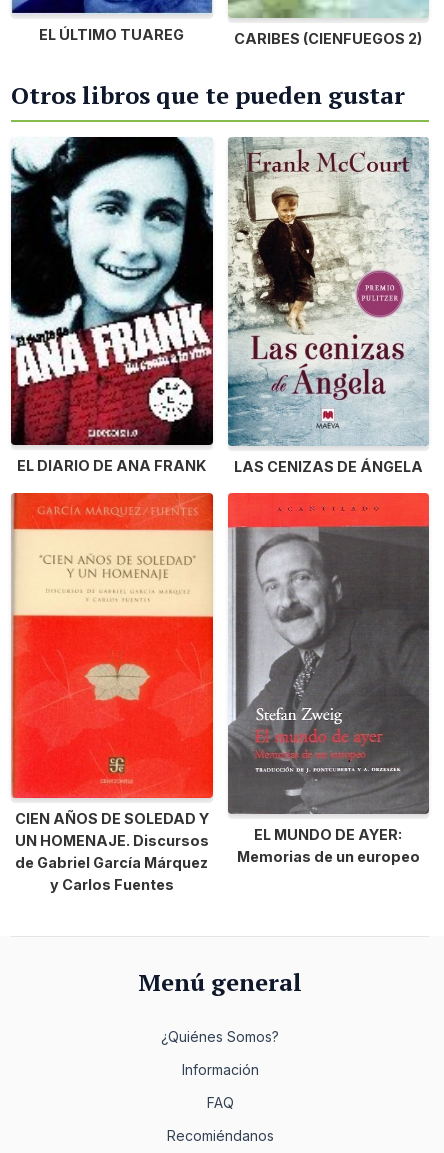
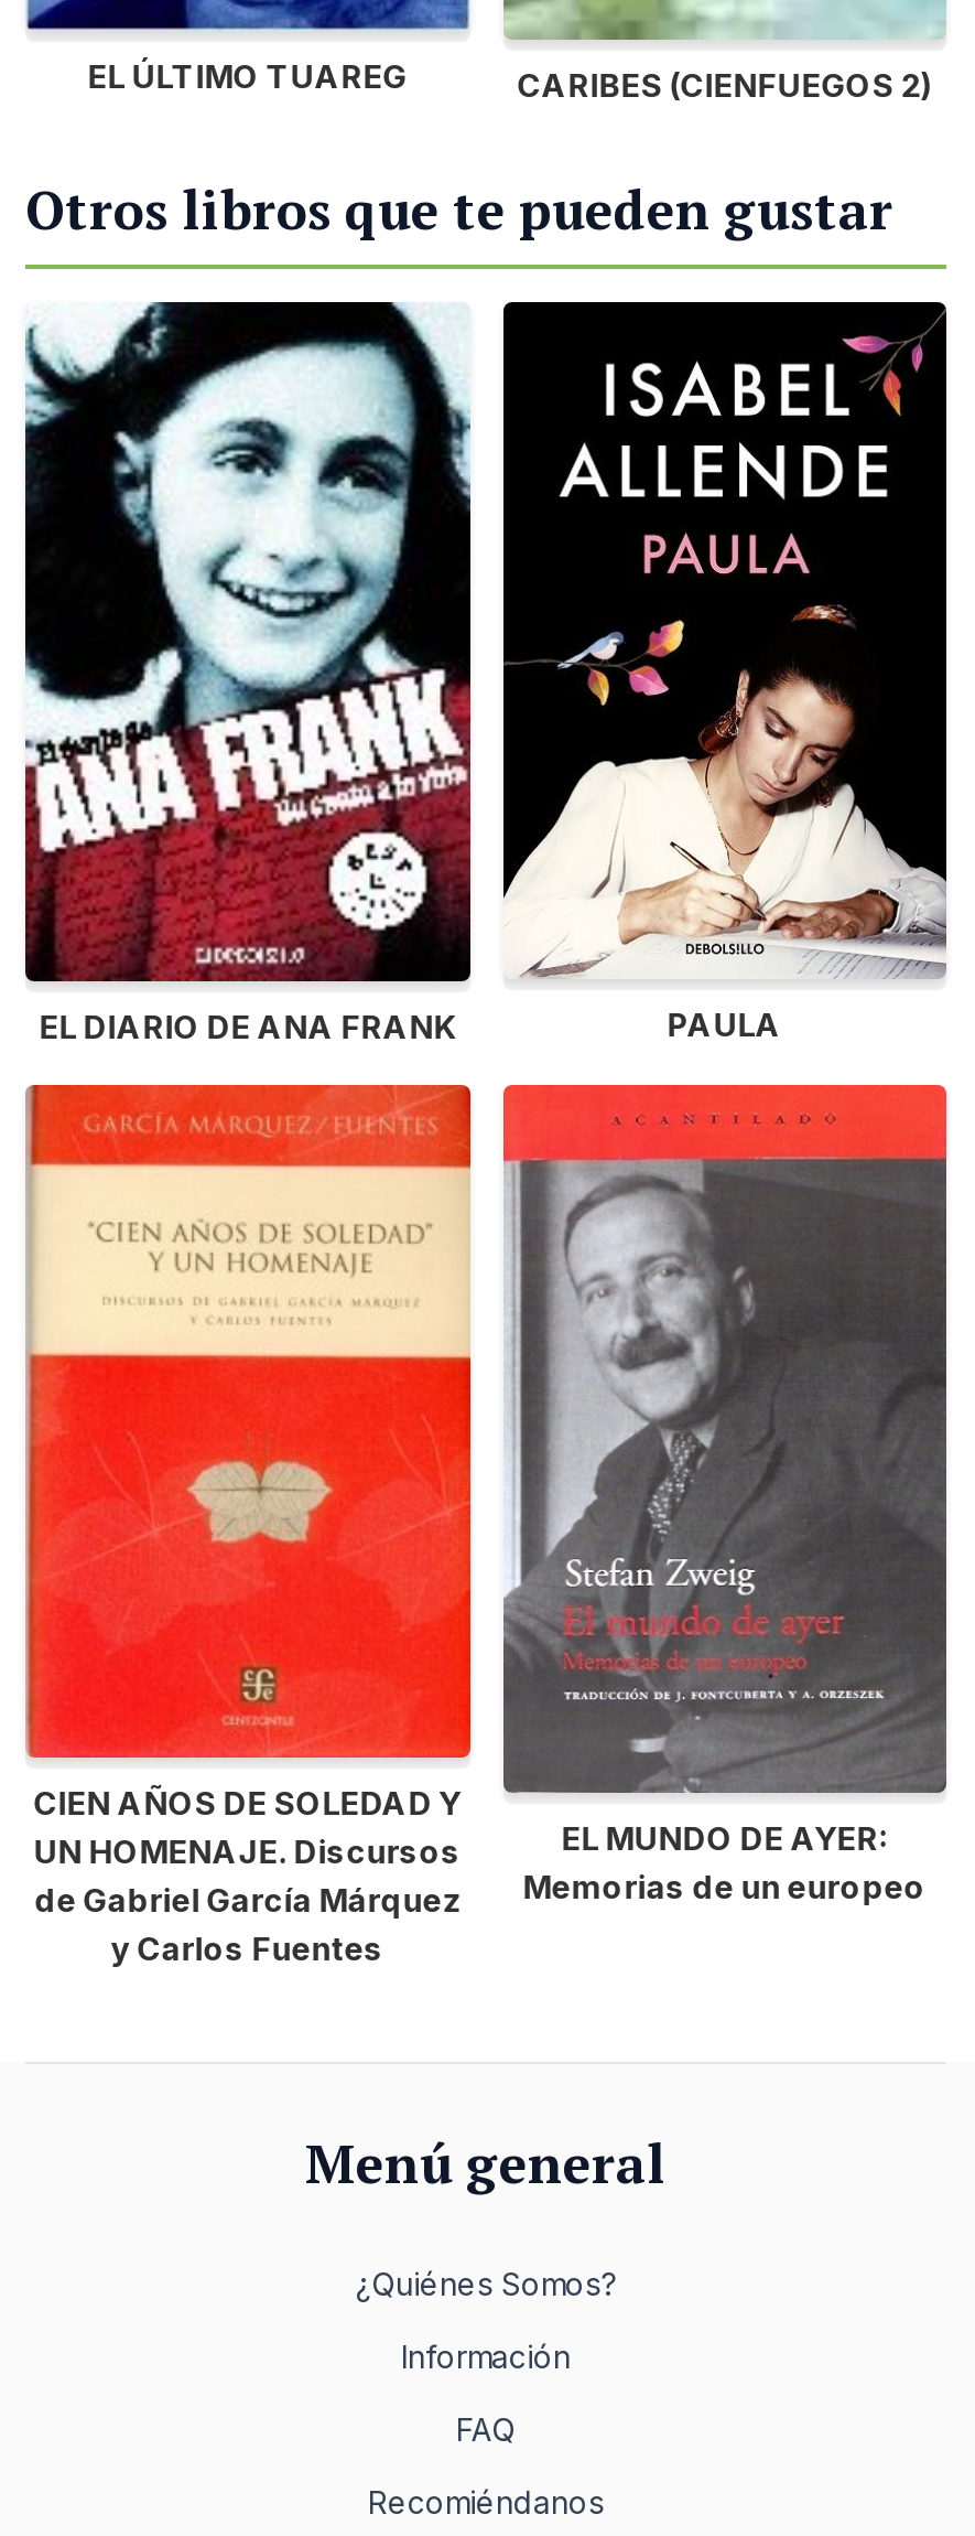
- [image]
- LAS CENIZAS DE ÁNGELA
+ [image]
+ PAULA
